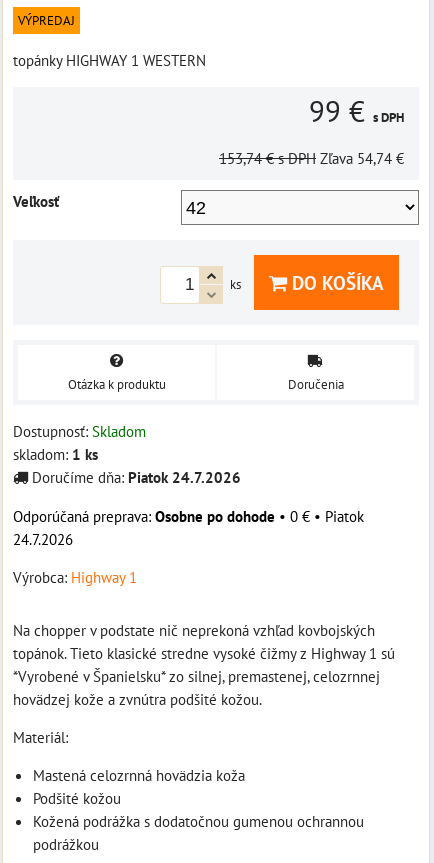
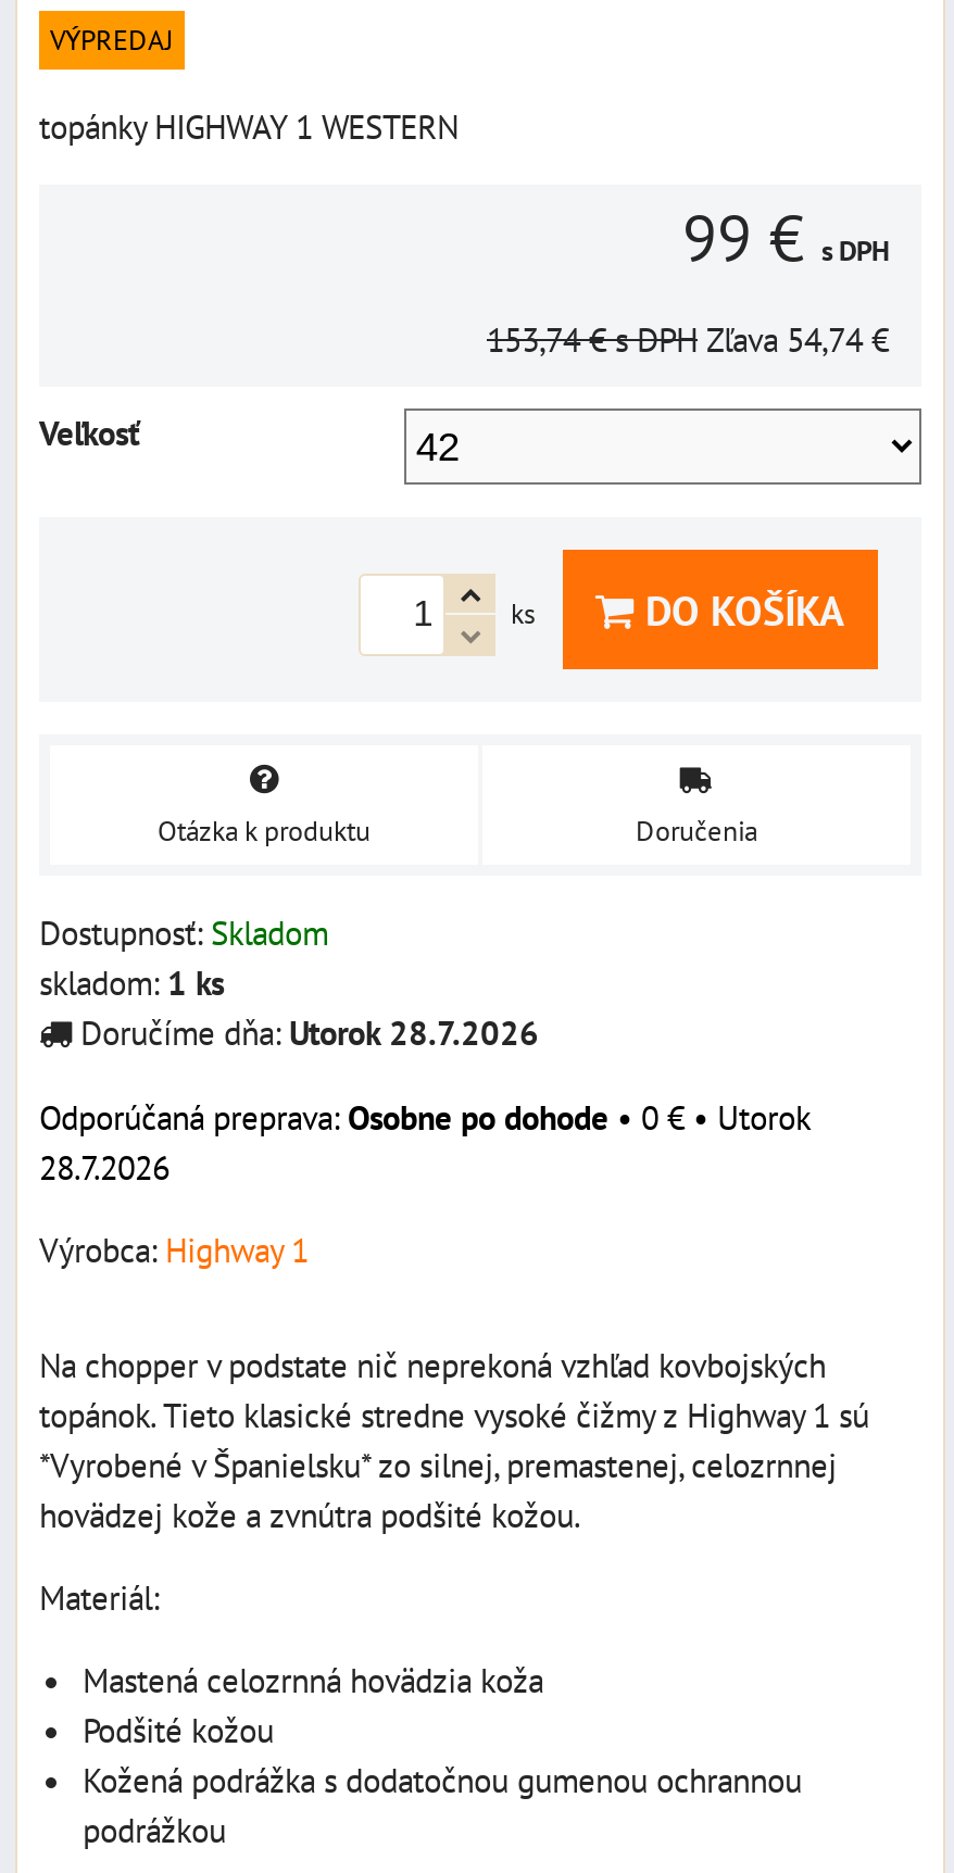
- Doručíme dňa: Piatok 24.7.2026
+ Doručíme dňa: Utorok 28.7.2026

- Osobne po dohode • 0 € • Piatok
+ Osobne po dohode • 0 € • Utorok

- 24.7.2026
+ 28.7.2026
